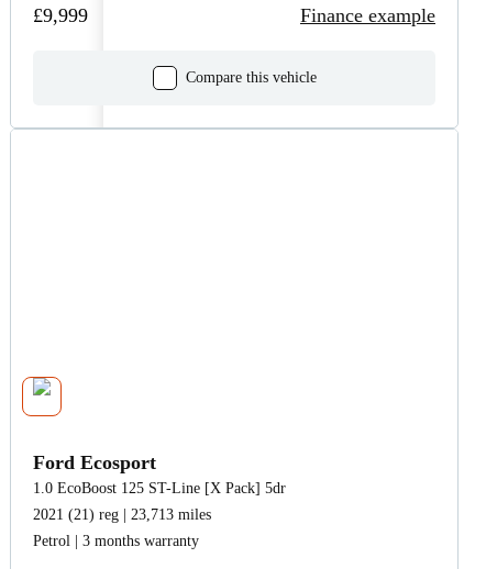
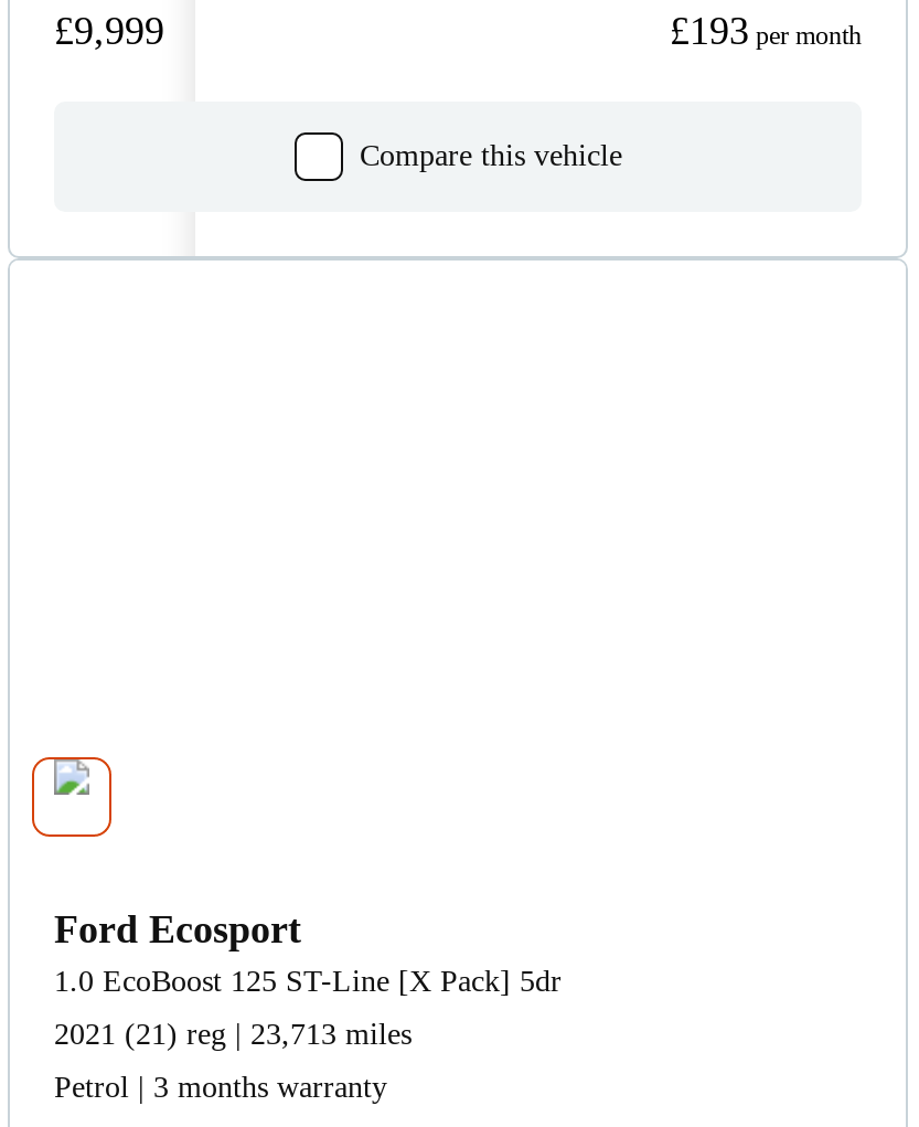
- Finance example
+ £193 per month
